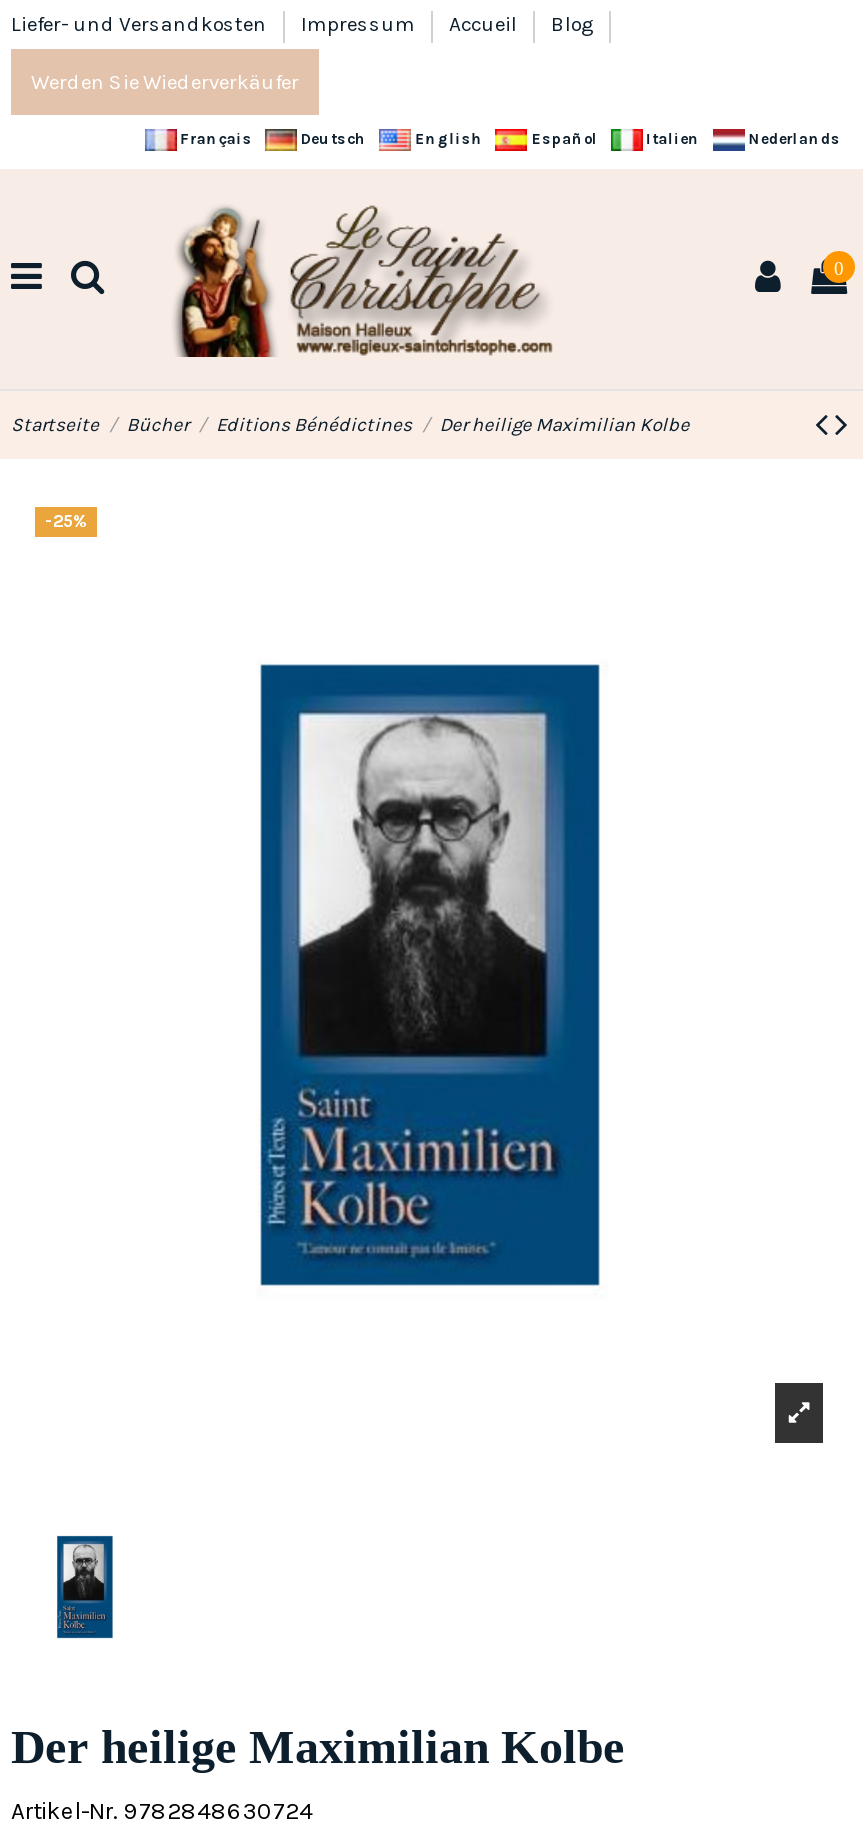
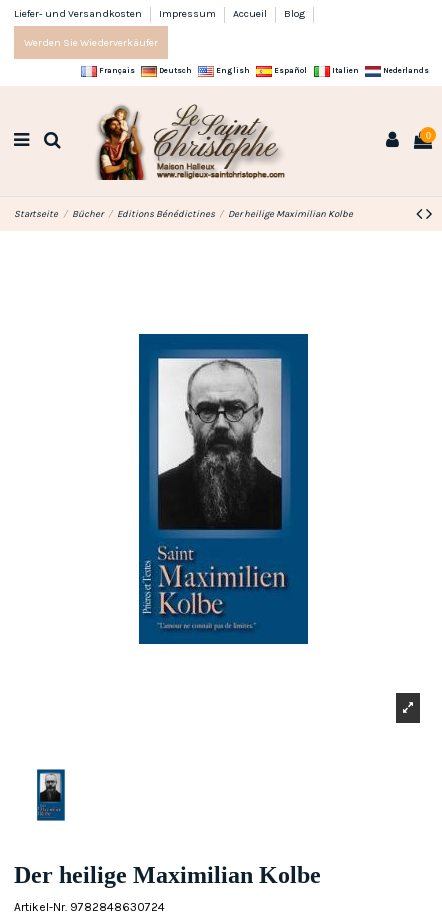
- -25%
